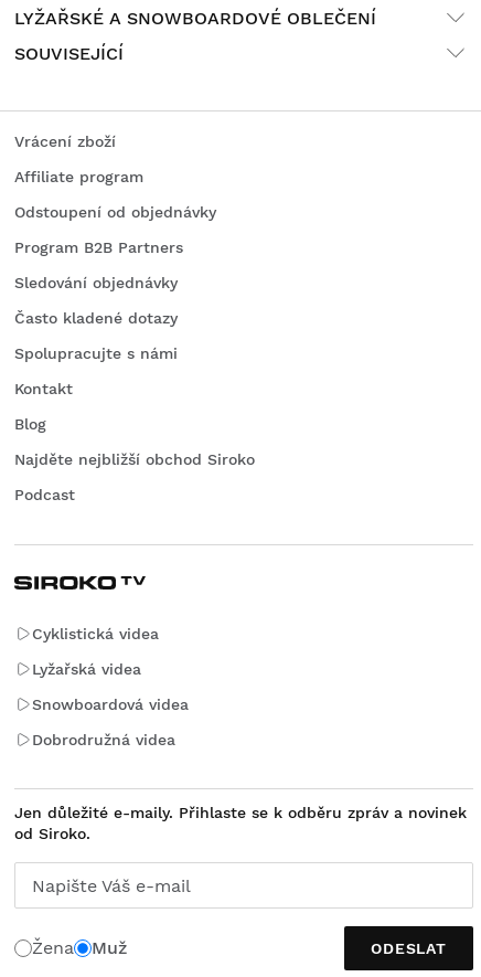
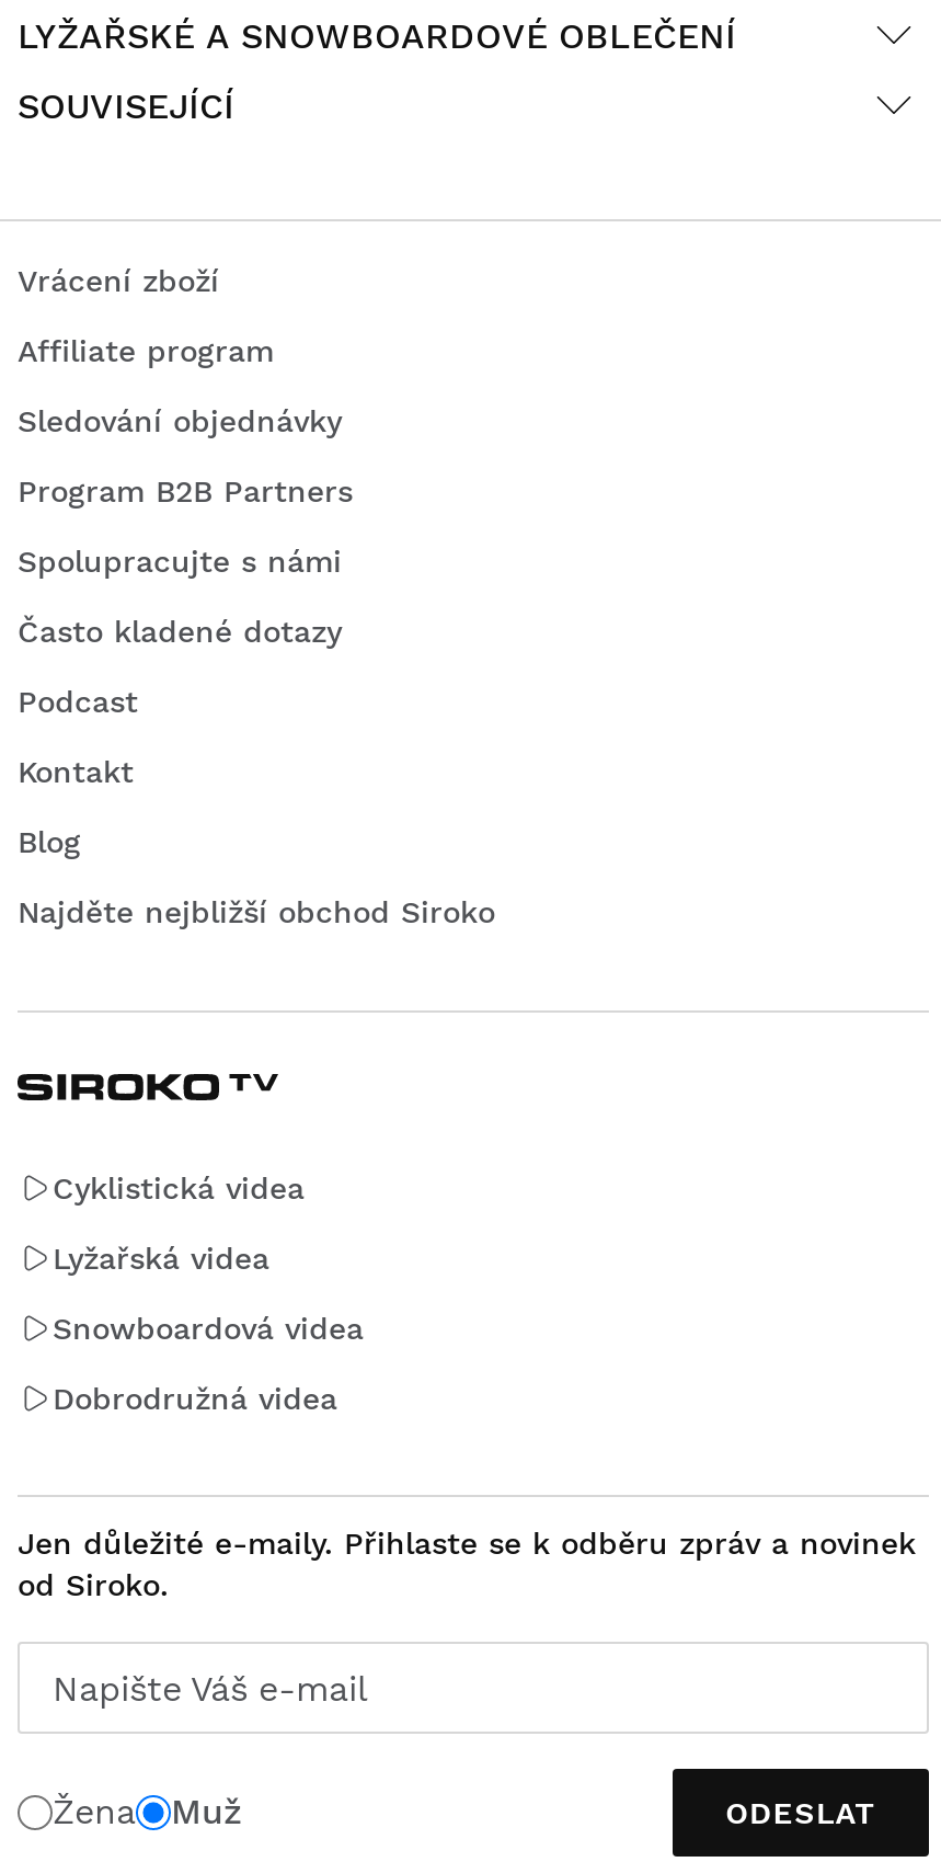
- Odstoupení od objednávky

moved up: Sledování objednávky

moved up: Spolupracujte s námi

moved up: Podcast
